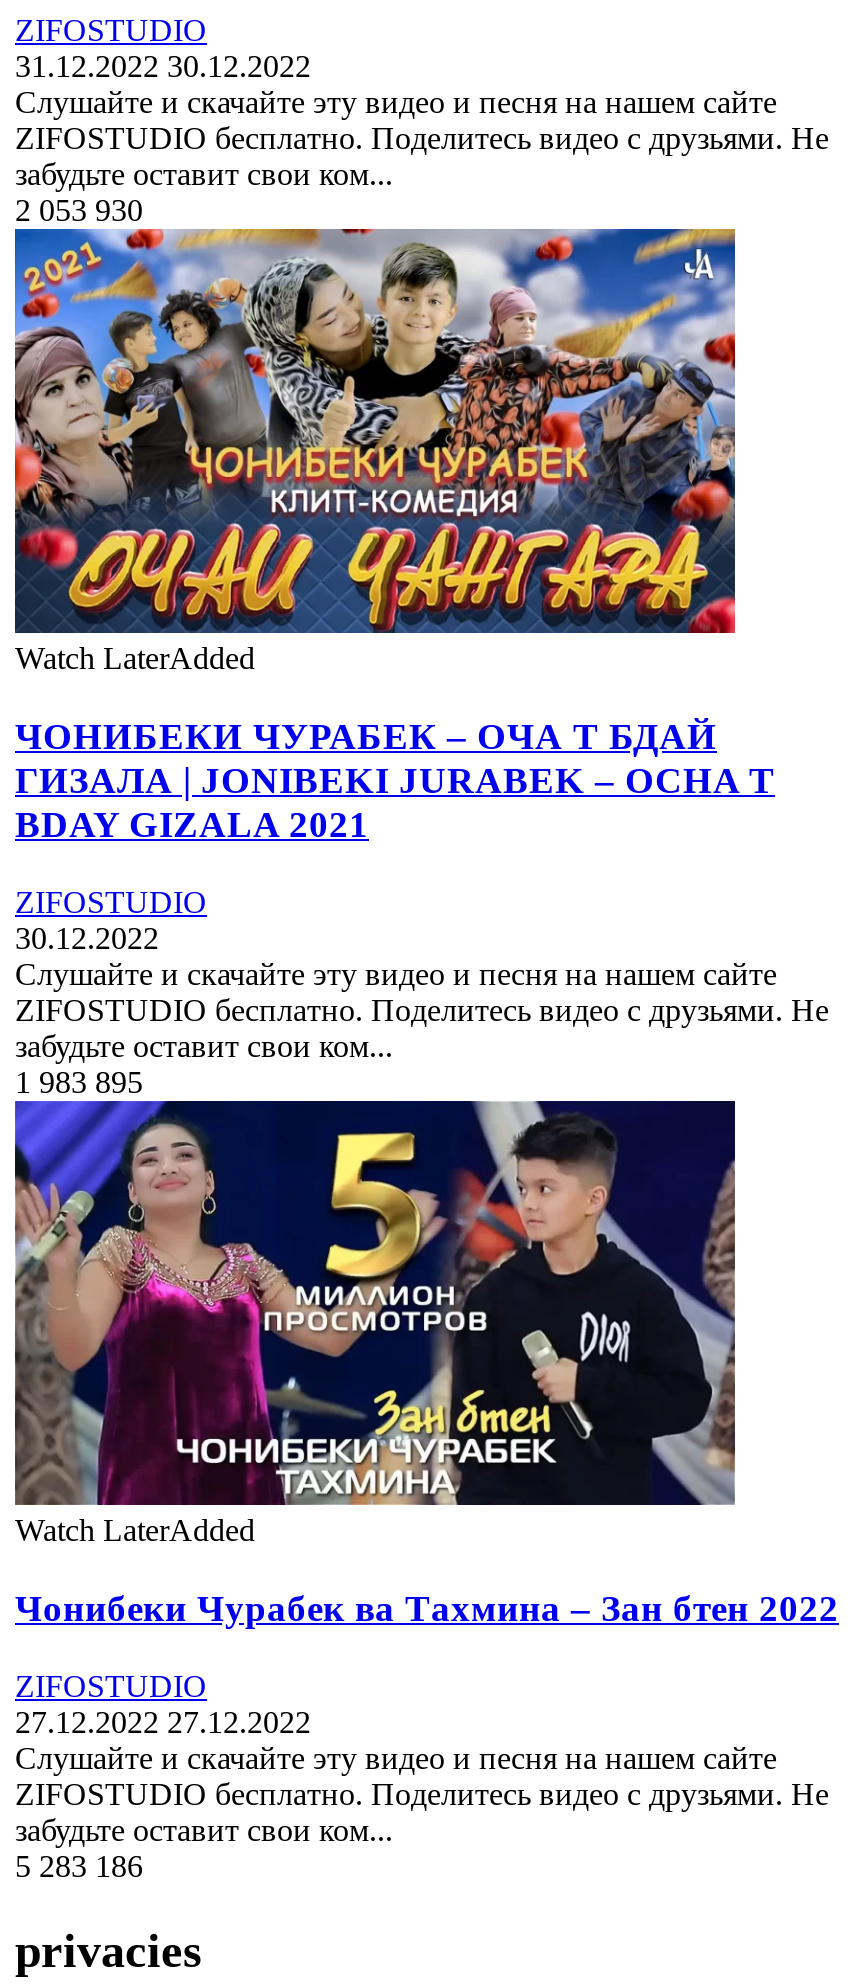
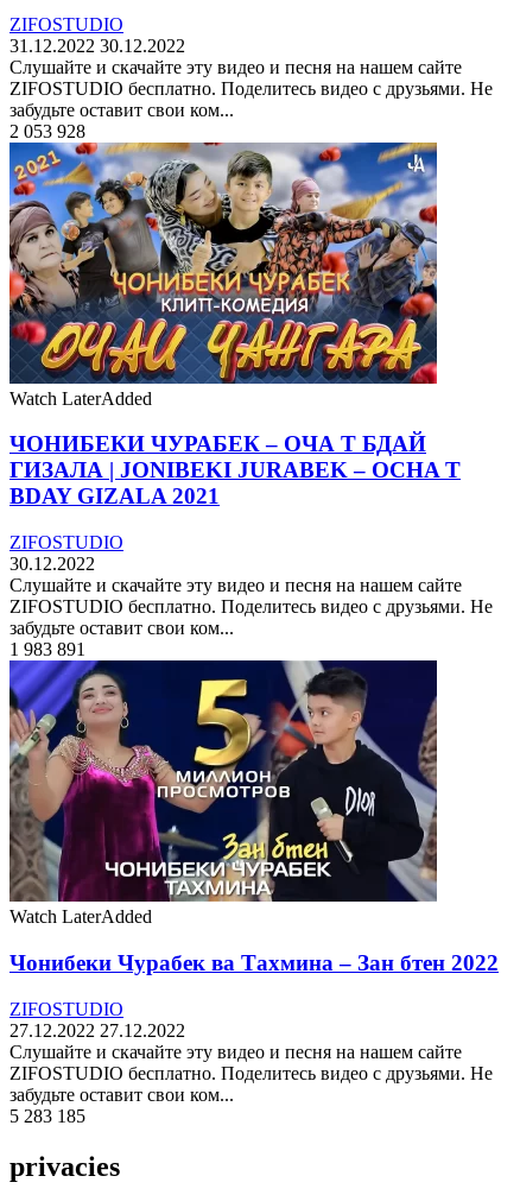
- 2 053 930
+ 2 053 928

- 1 983 895
+ 1 983 891

- 5 283 186
+ 5 283 185
